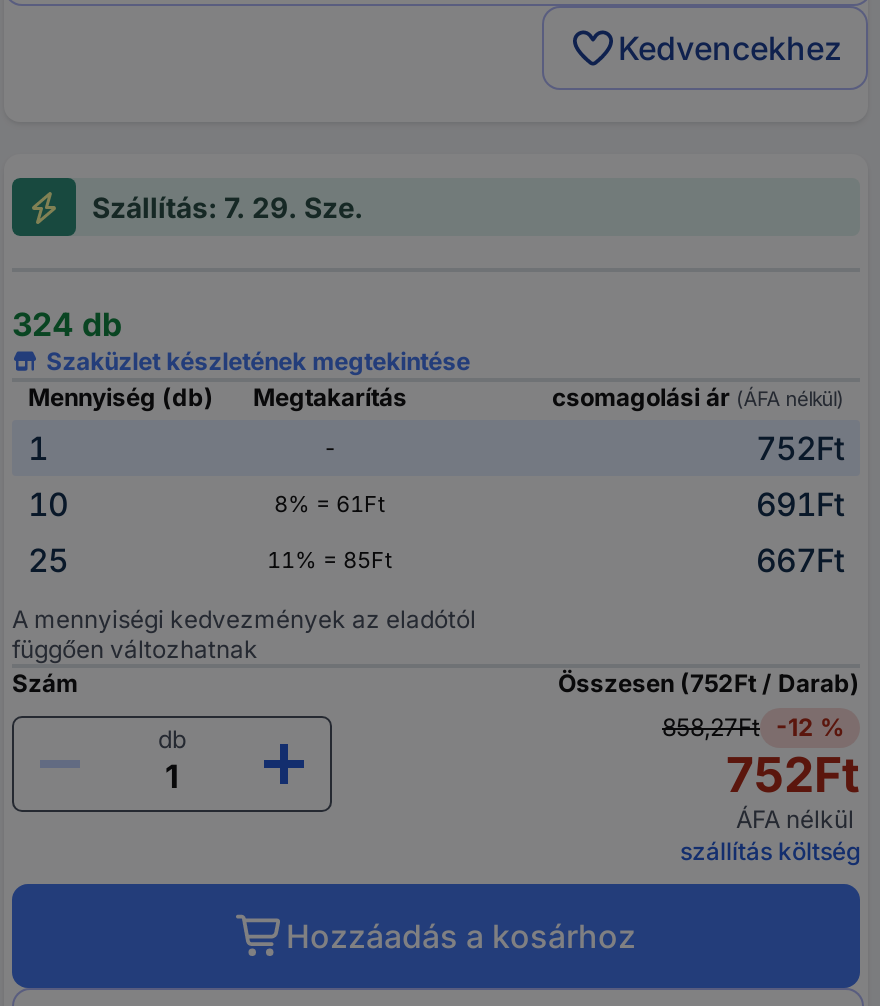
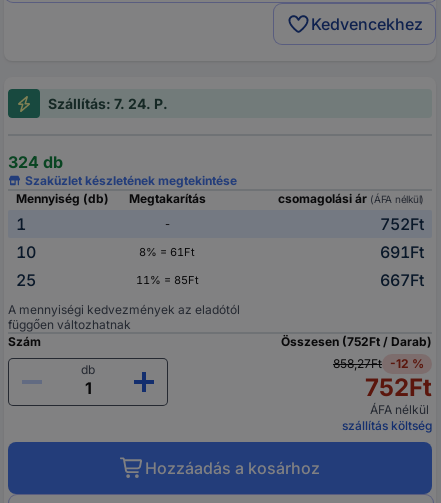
- Szállítás: 7. 29. Sze.
+ Szállítás: 7. 24. P.
